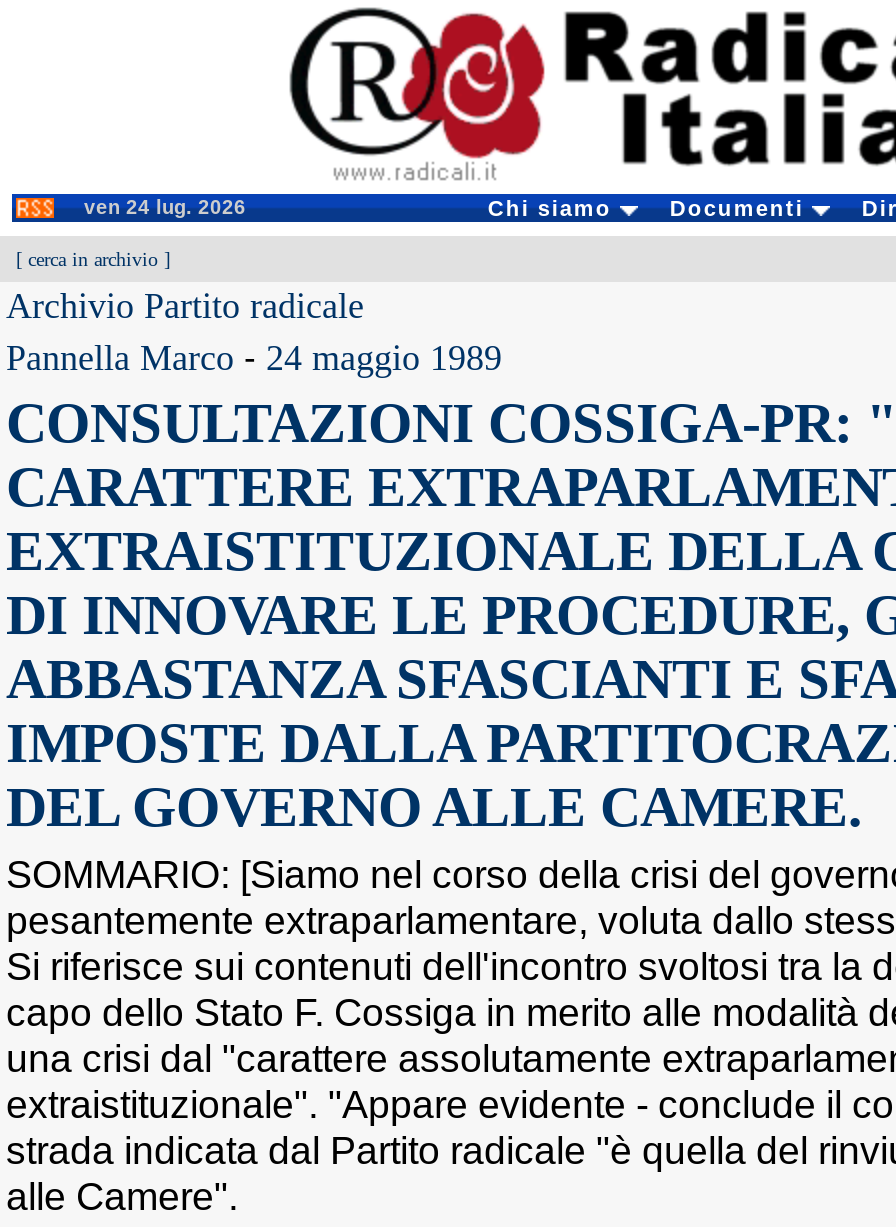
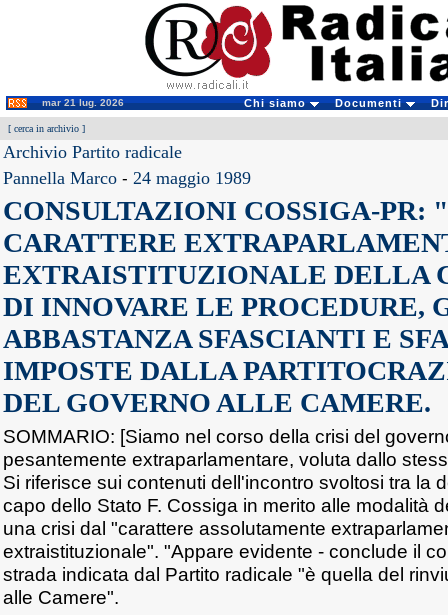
- ven 24 lug. 2026
+ mar 21 lug. 2026
